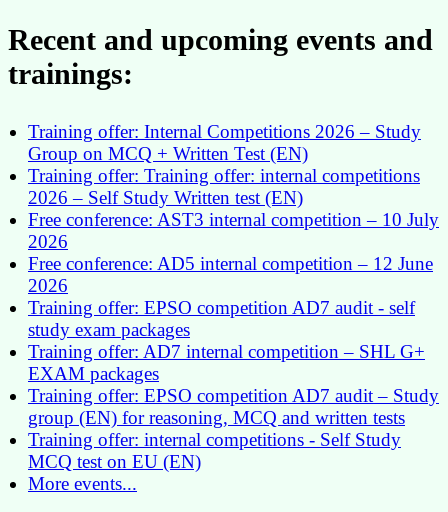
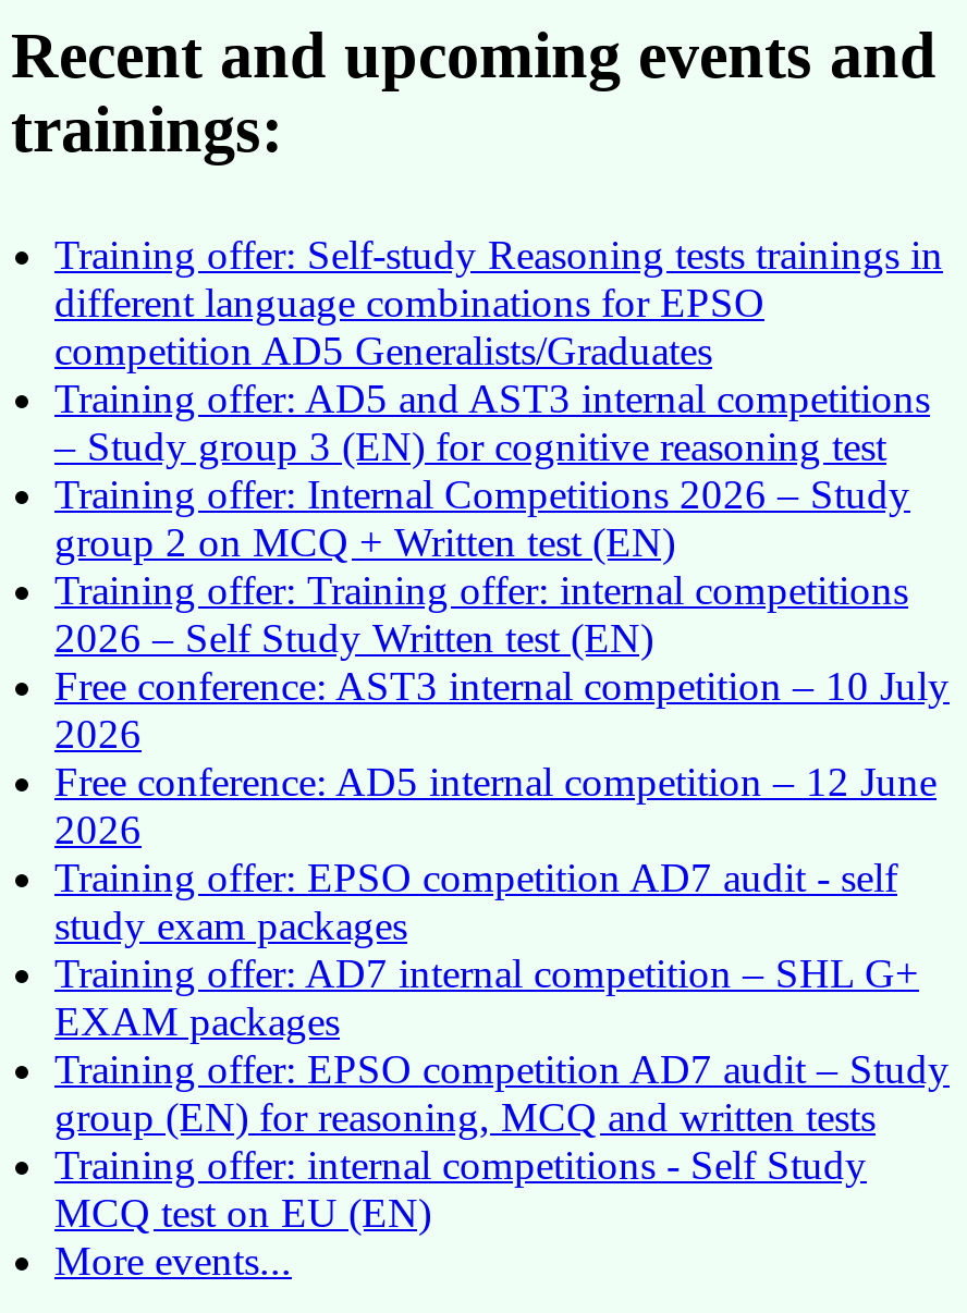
+ Training offer: Self-study Reasoning tests trainings in
+ different language combinations for EPSO
+ competition AD5 Generalists/Graduates
+ Training offer: AD5 and AST3 internal competitions
+ – Study group 3 (EN) for cognitive reasoning test

- Group on MCQ + Written Test (EN)
+ group 2 on MCQ + Written test (EN)
